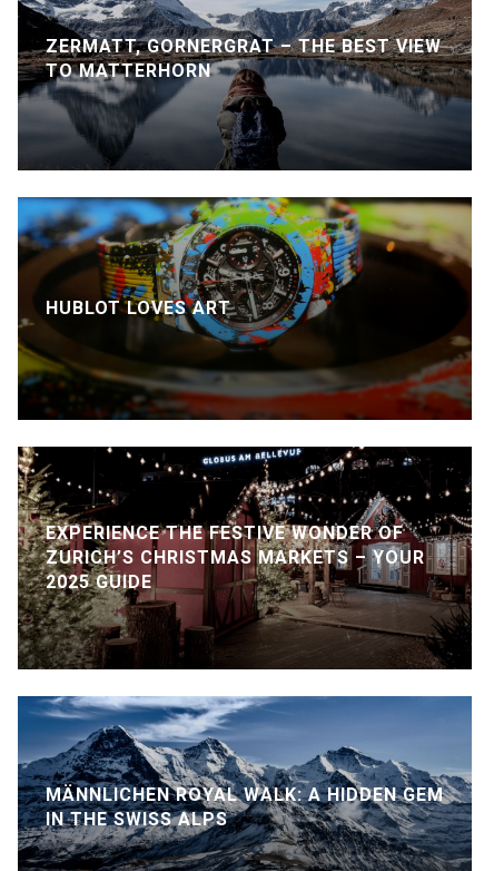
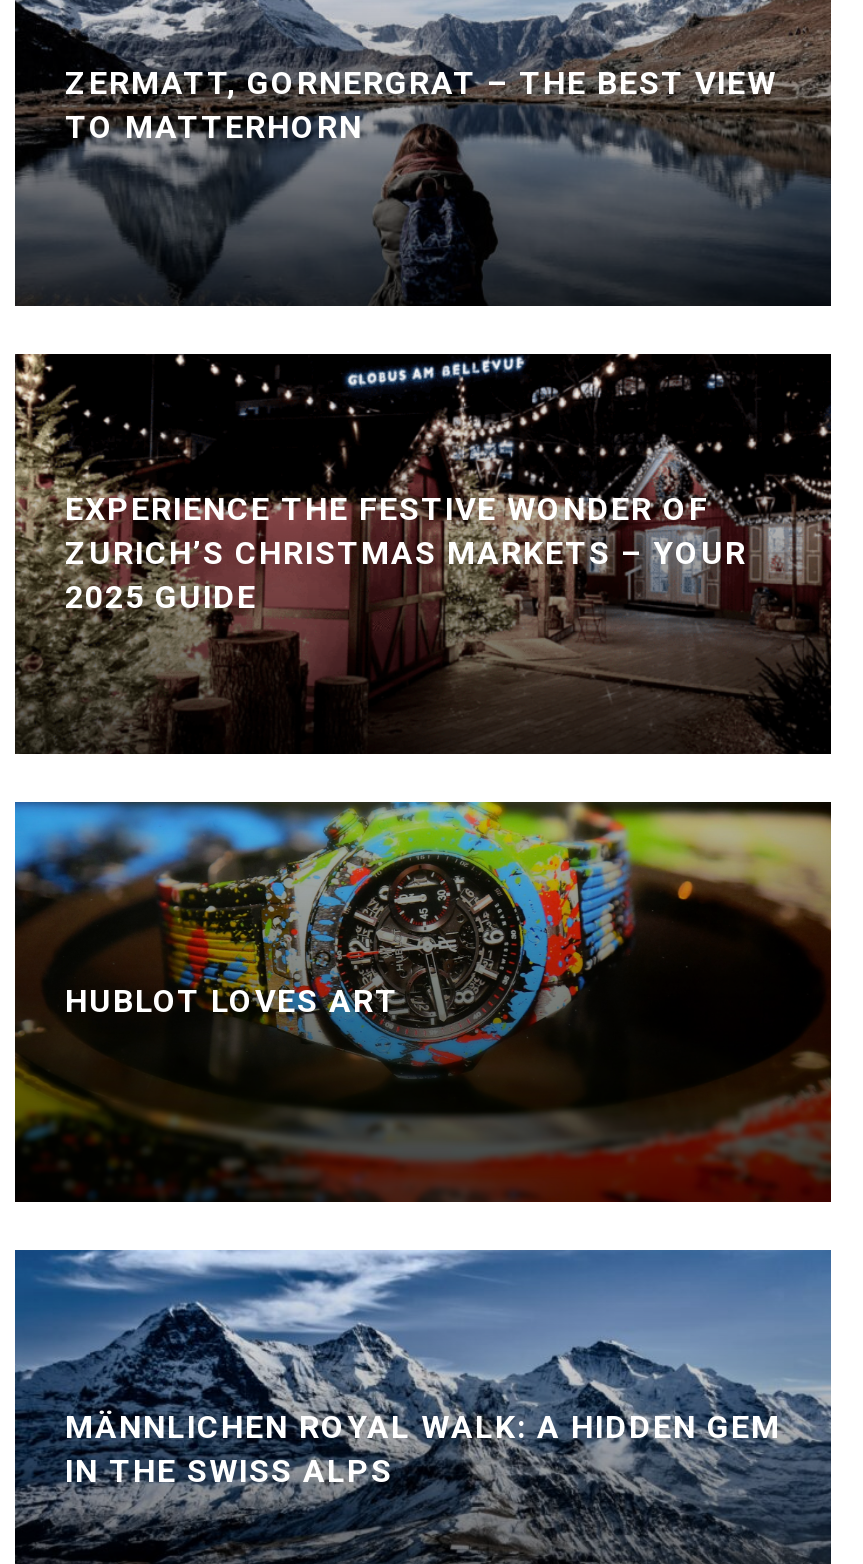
moved down: [image] | HUBLOT LOVES ART

moved up: [image] | EXPERIENCE THE FESTIVE WONDER OF | ZURICH’S CHRISTMAS MARKETS – YOUR | 2025 GUIDE
